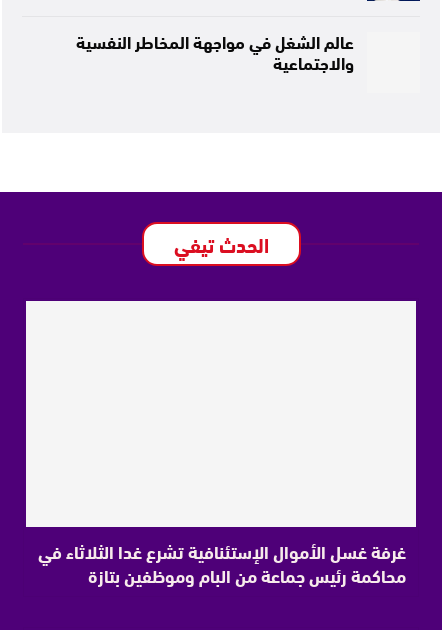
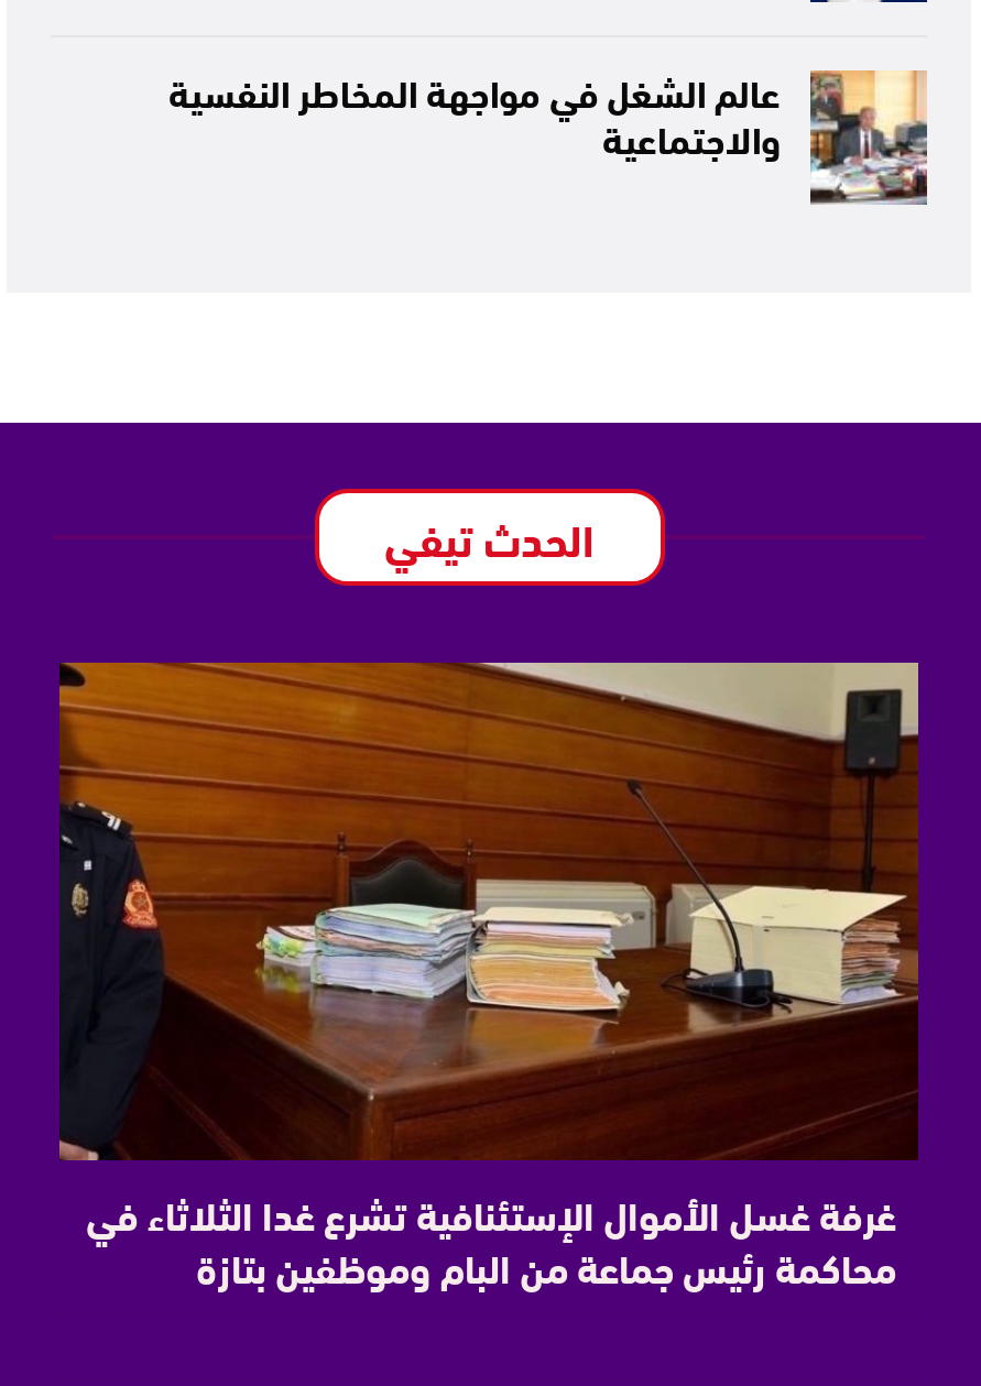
+ [image]

+ [image]
